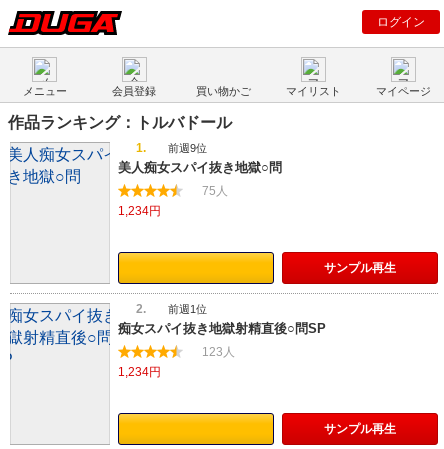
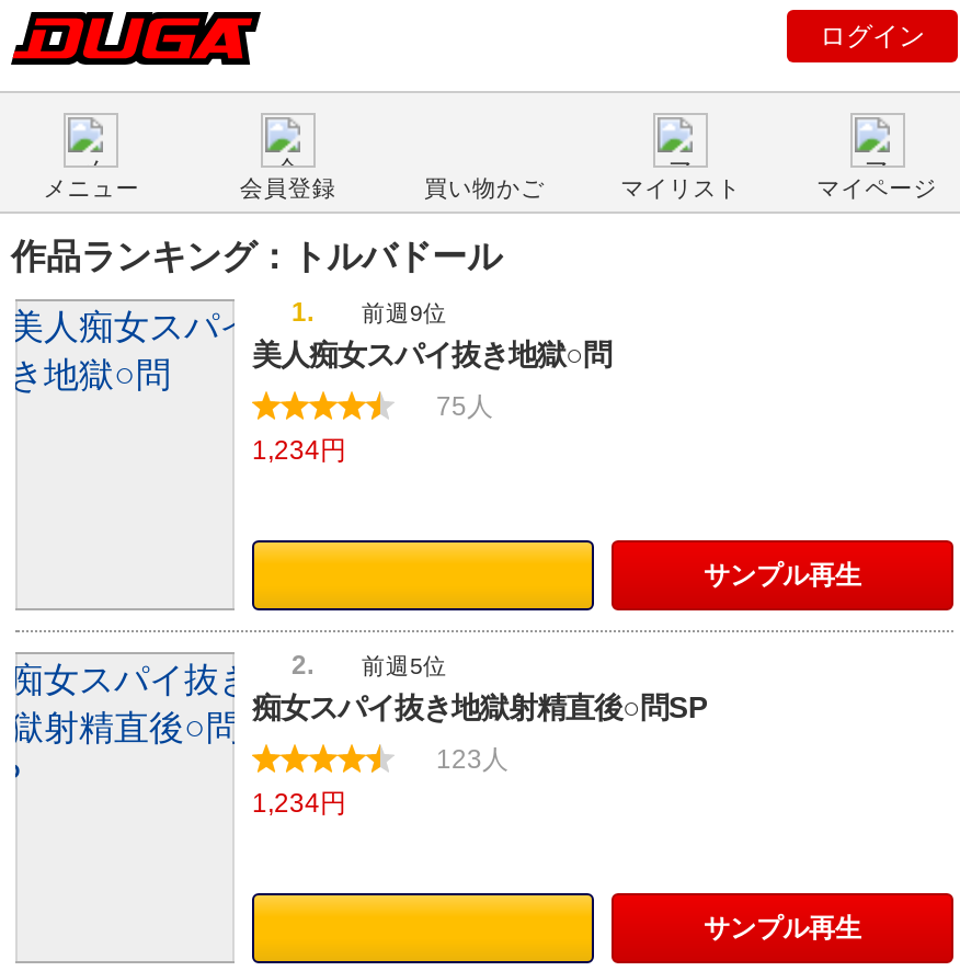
- 前週1位
+ 前週5位
